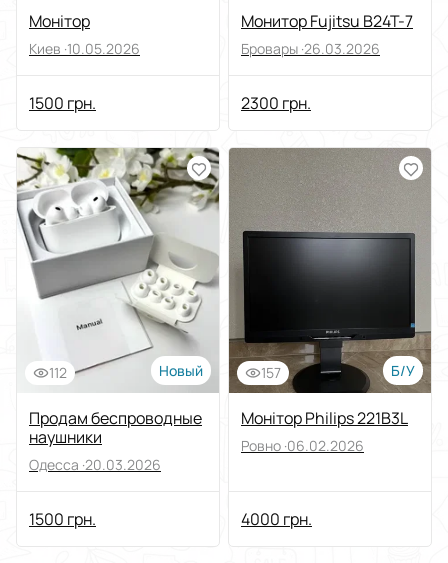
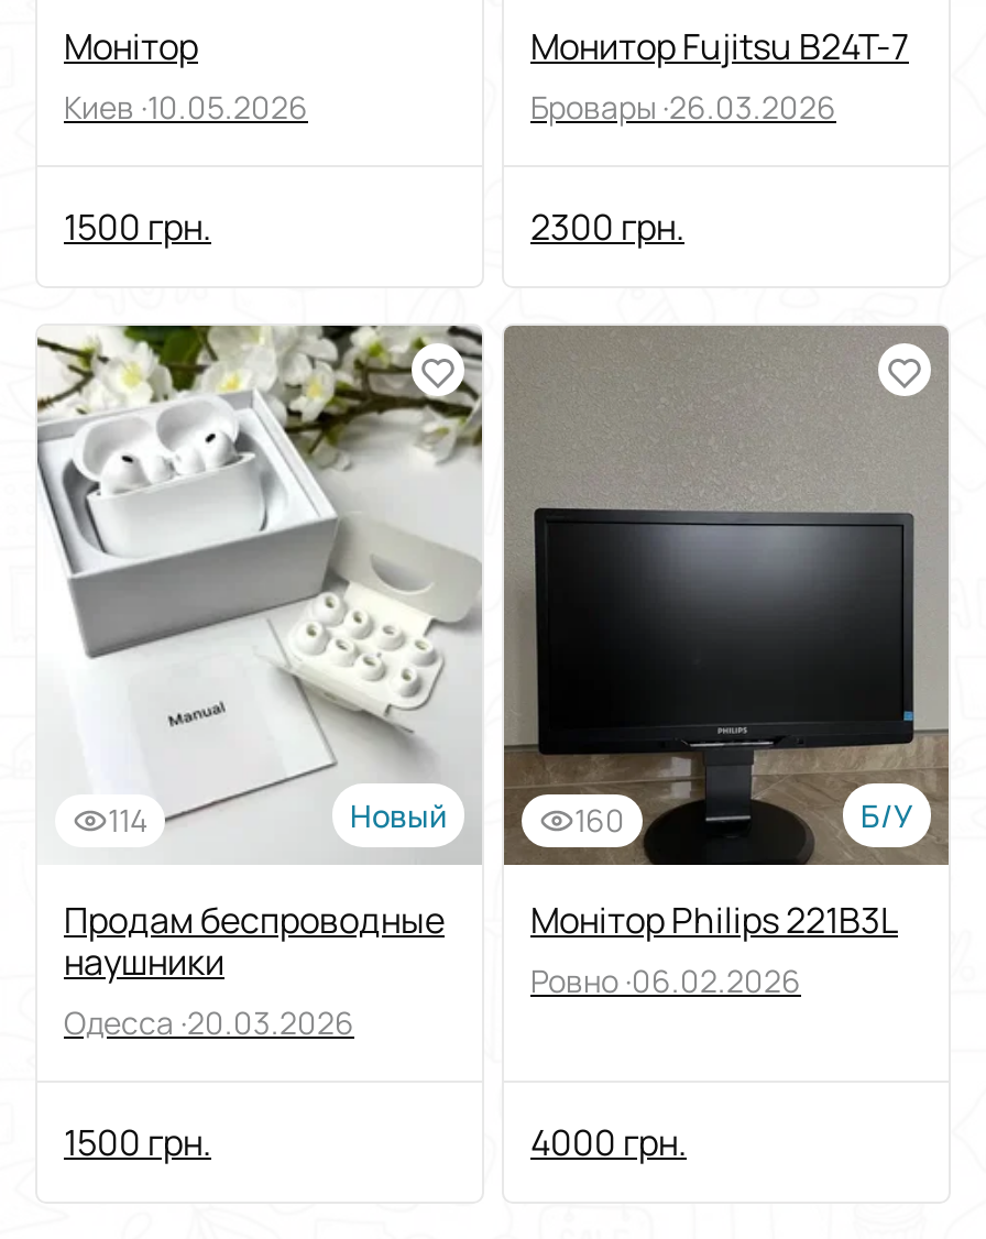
- 112
+ 114

- 157
+ 160
